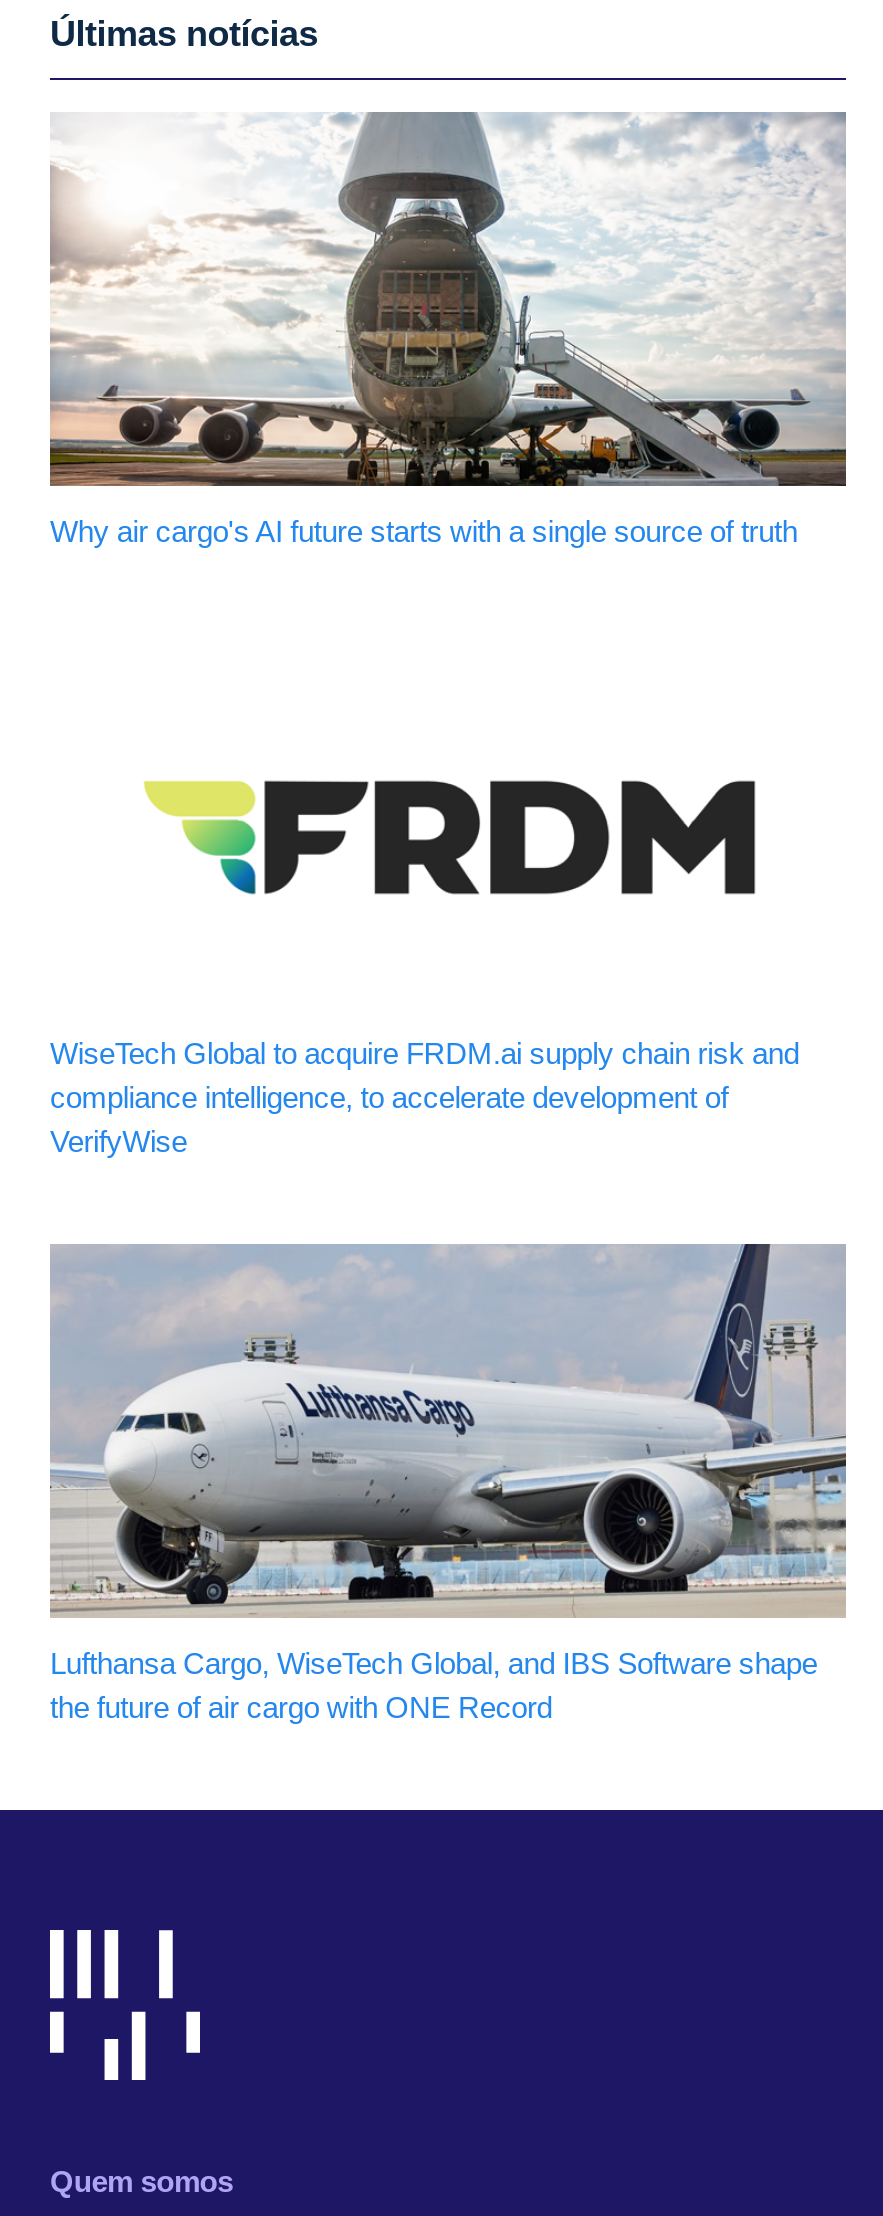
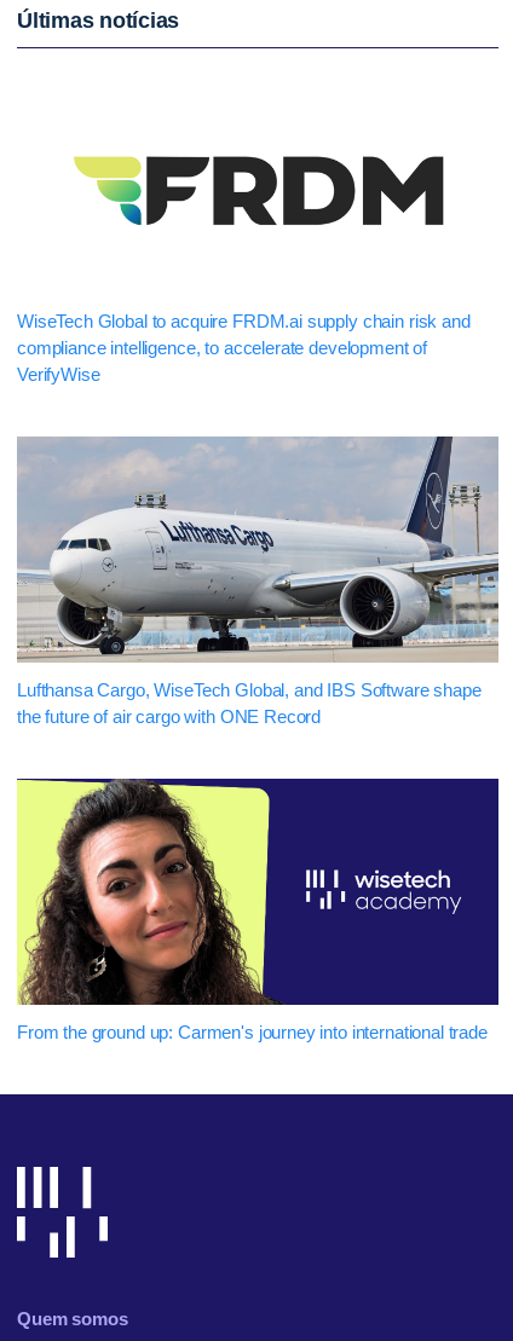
- [image]
- Why air cargo's AI future starts with a single source of truth

moved up: [image]

moved up: [image] | WiseTech Global to acquire FRDM.ai supply chain risk and | compliance intelligence, to accelerate development of | VerifyWise | Lufthansa Cargo, WiseTech Global, and IBS Software shape | the future of air cargo with ONE Record

+ [image]
+ From the ground up: Carmen's journey into international trade
